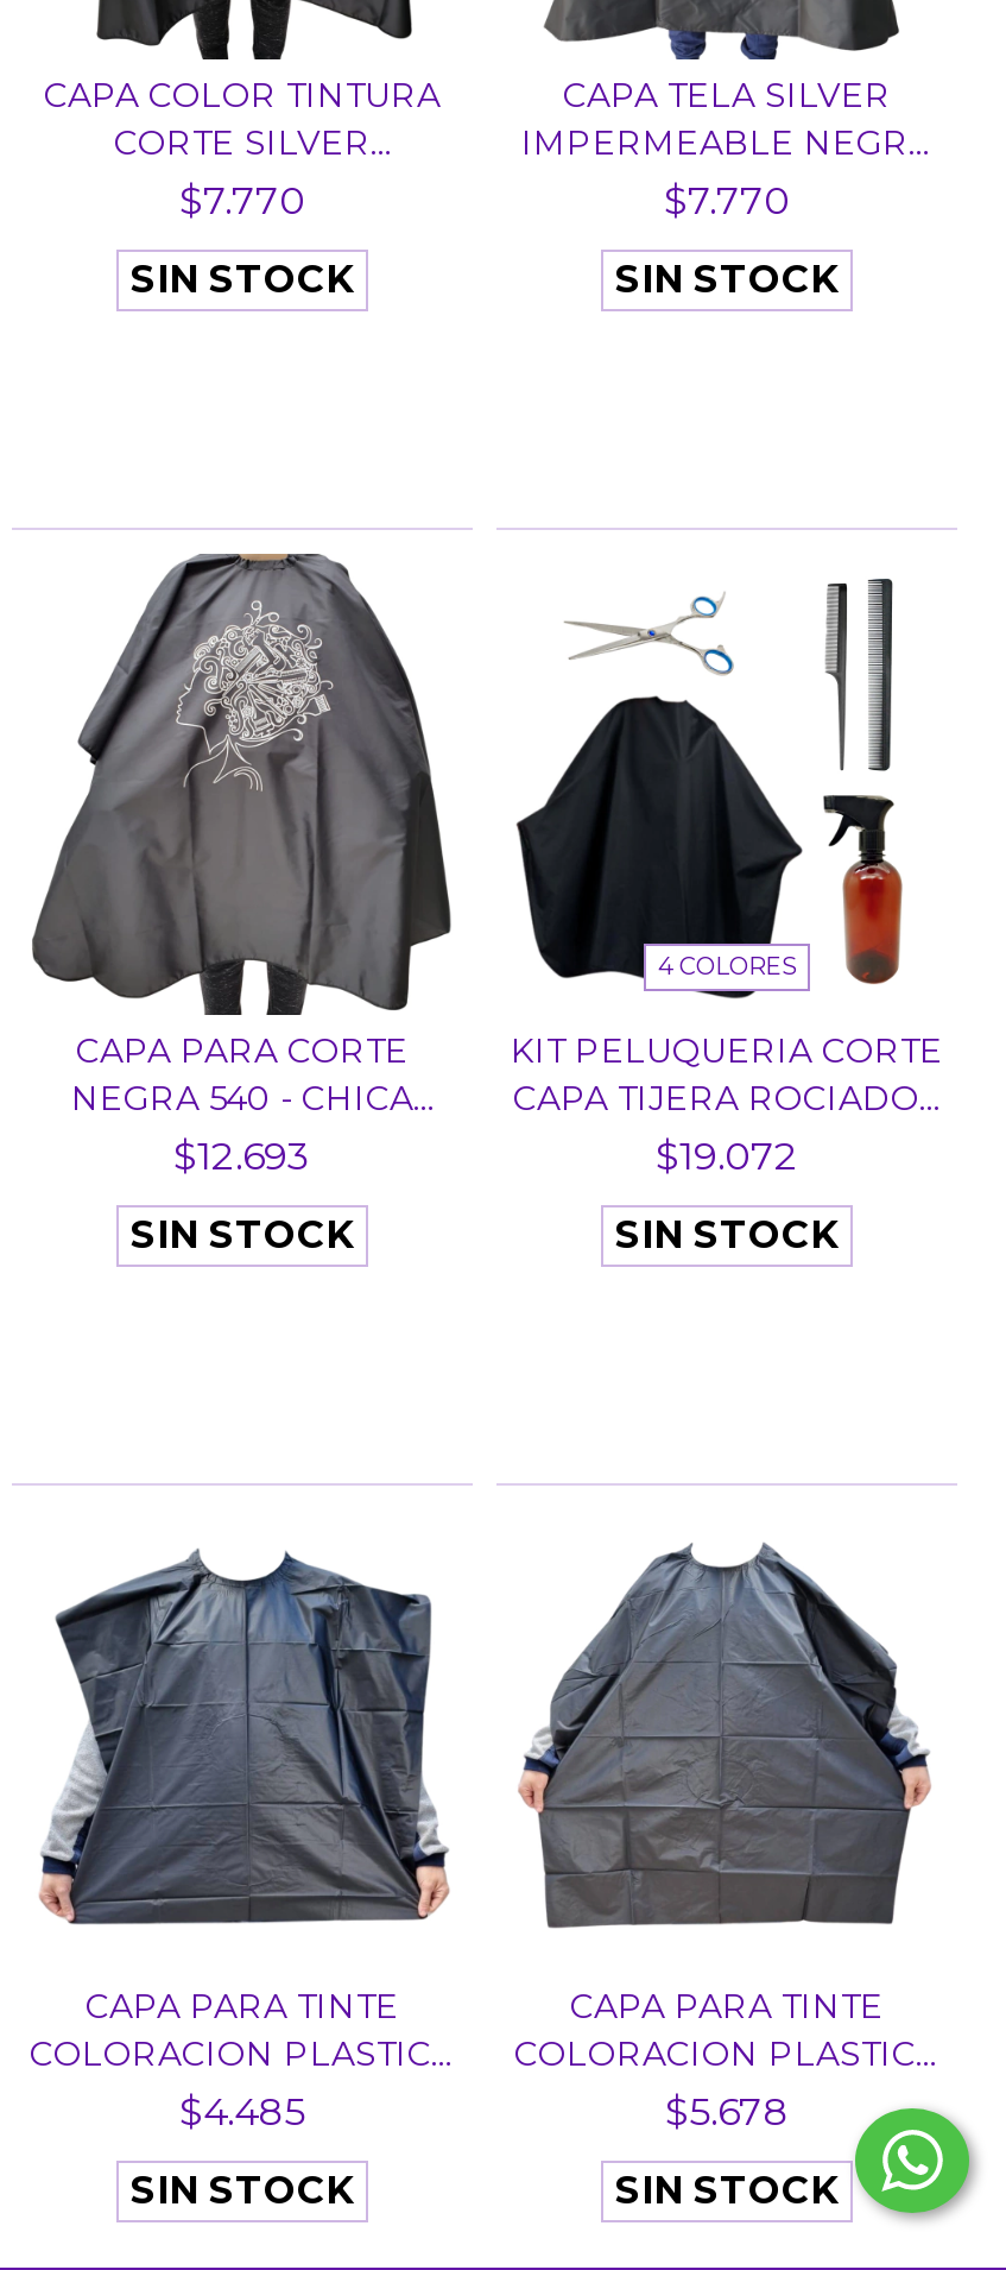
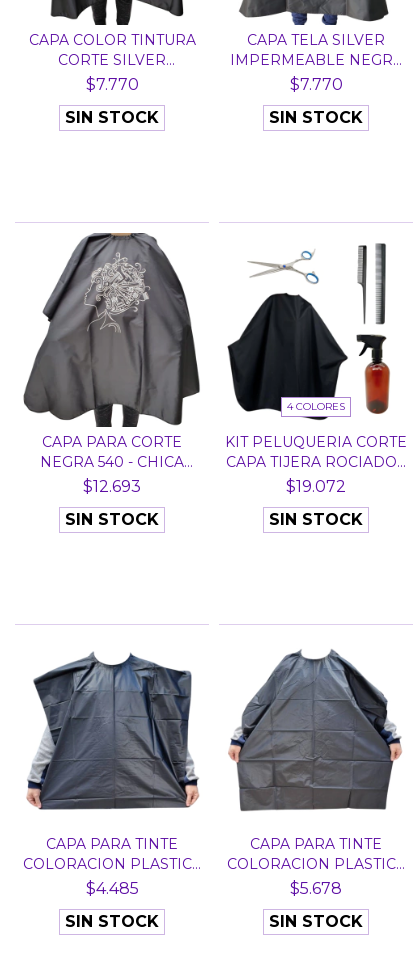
- [image]
